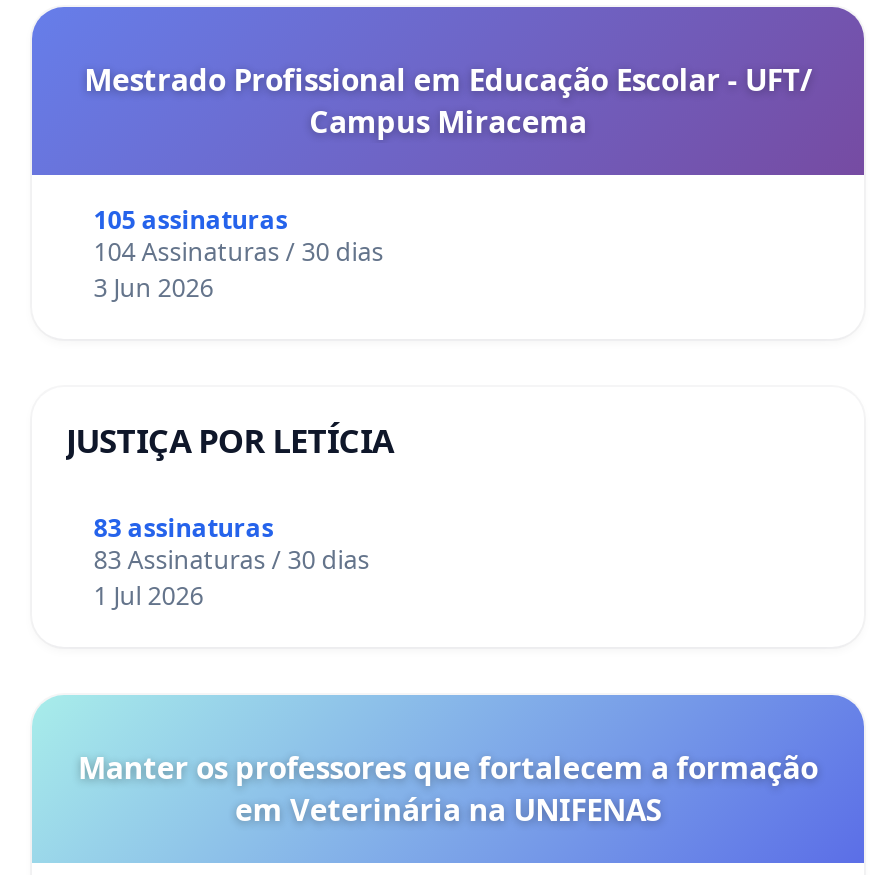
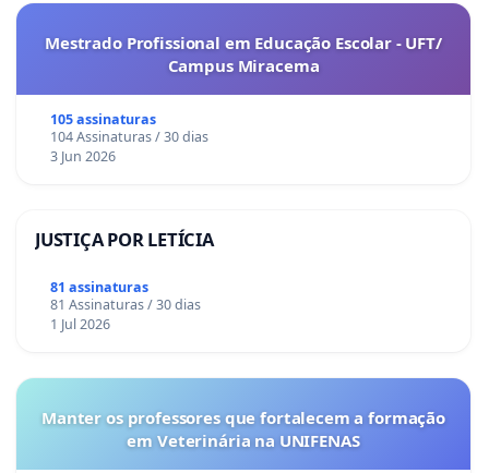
- 83 assinaturas
+ 81 assinaturas

- 83 Assinaturas / 30 dias
+ 81 Assinaturas / 30 dias
